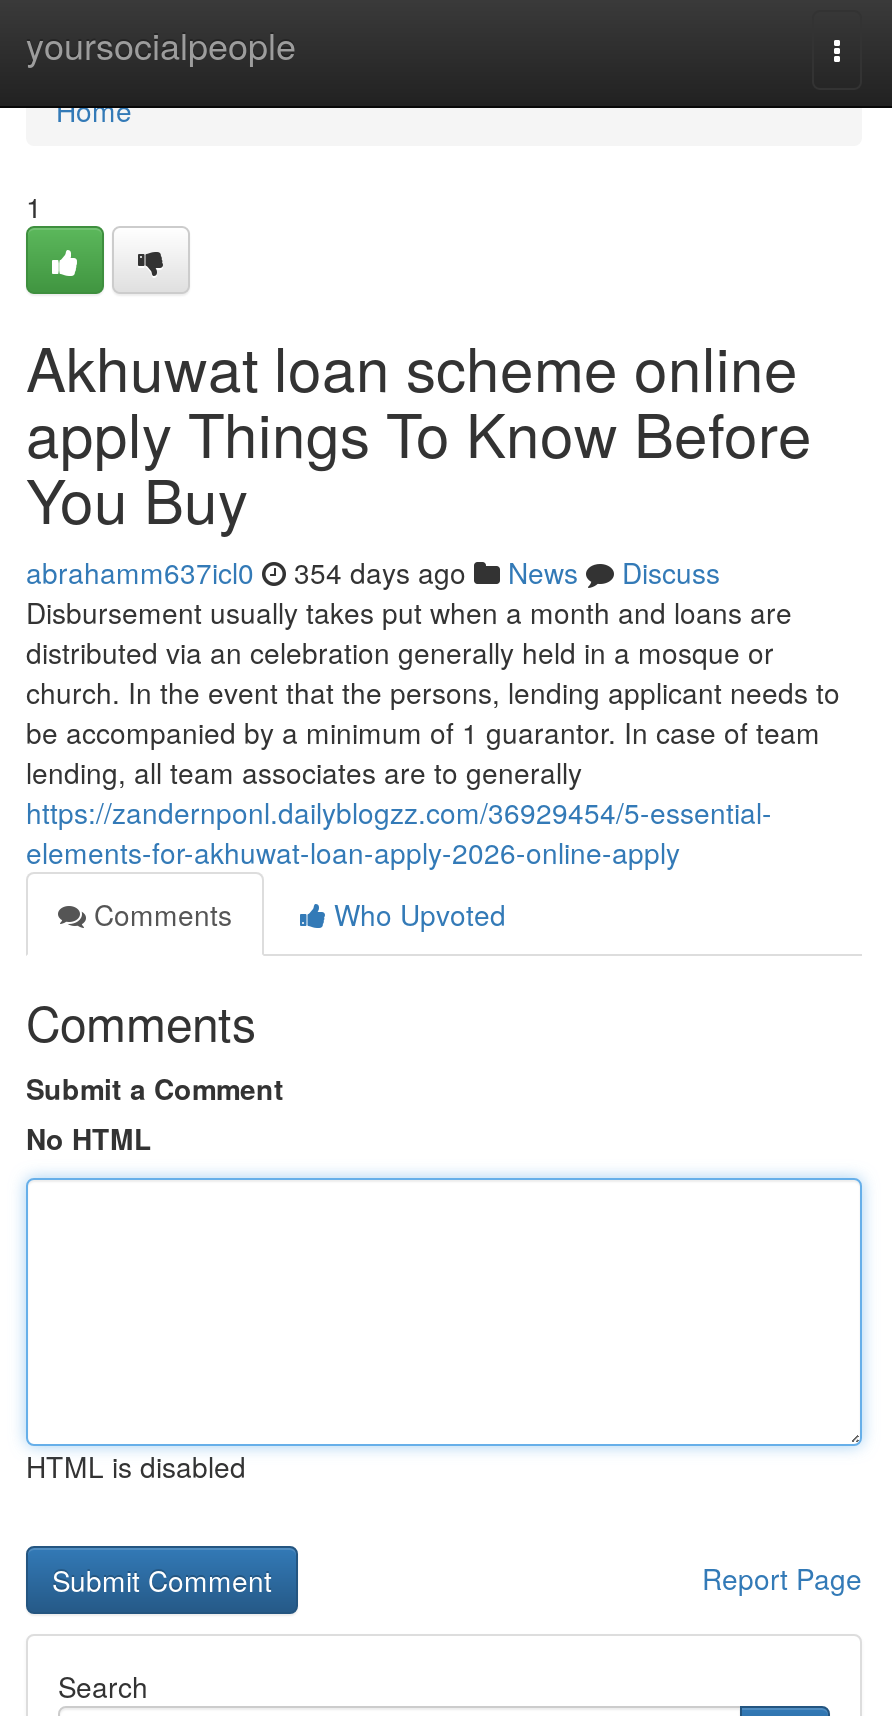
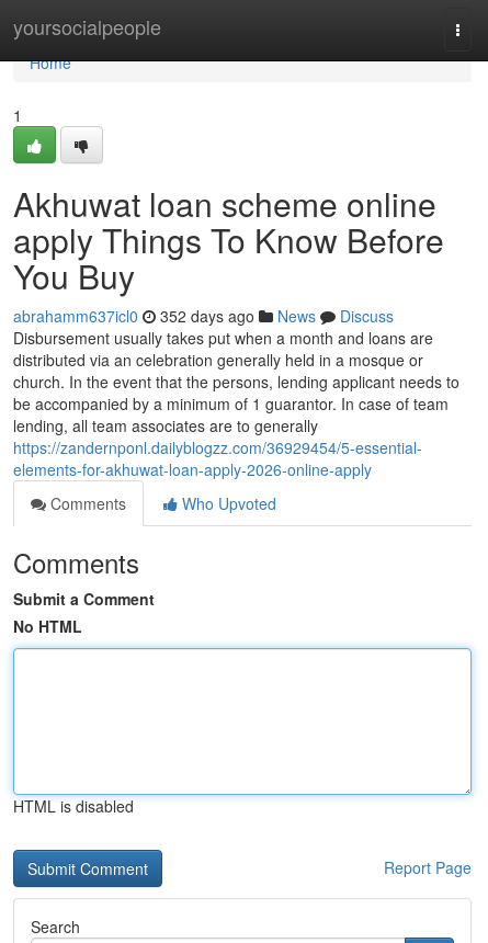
- abrahamm637icl0 354 days ago News Discuss
+ abrahamm637icl0 352 days ago News Discuss
